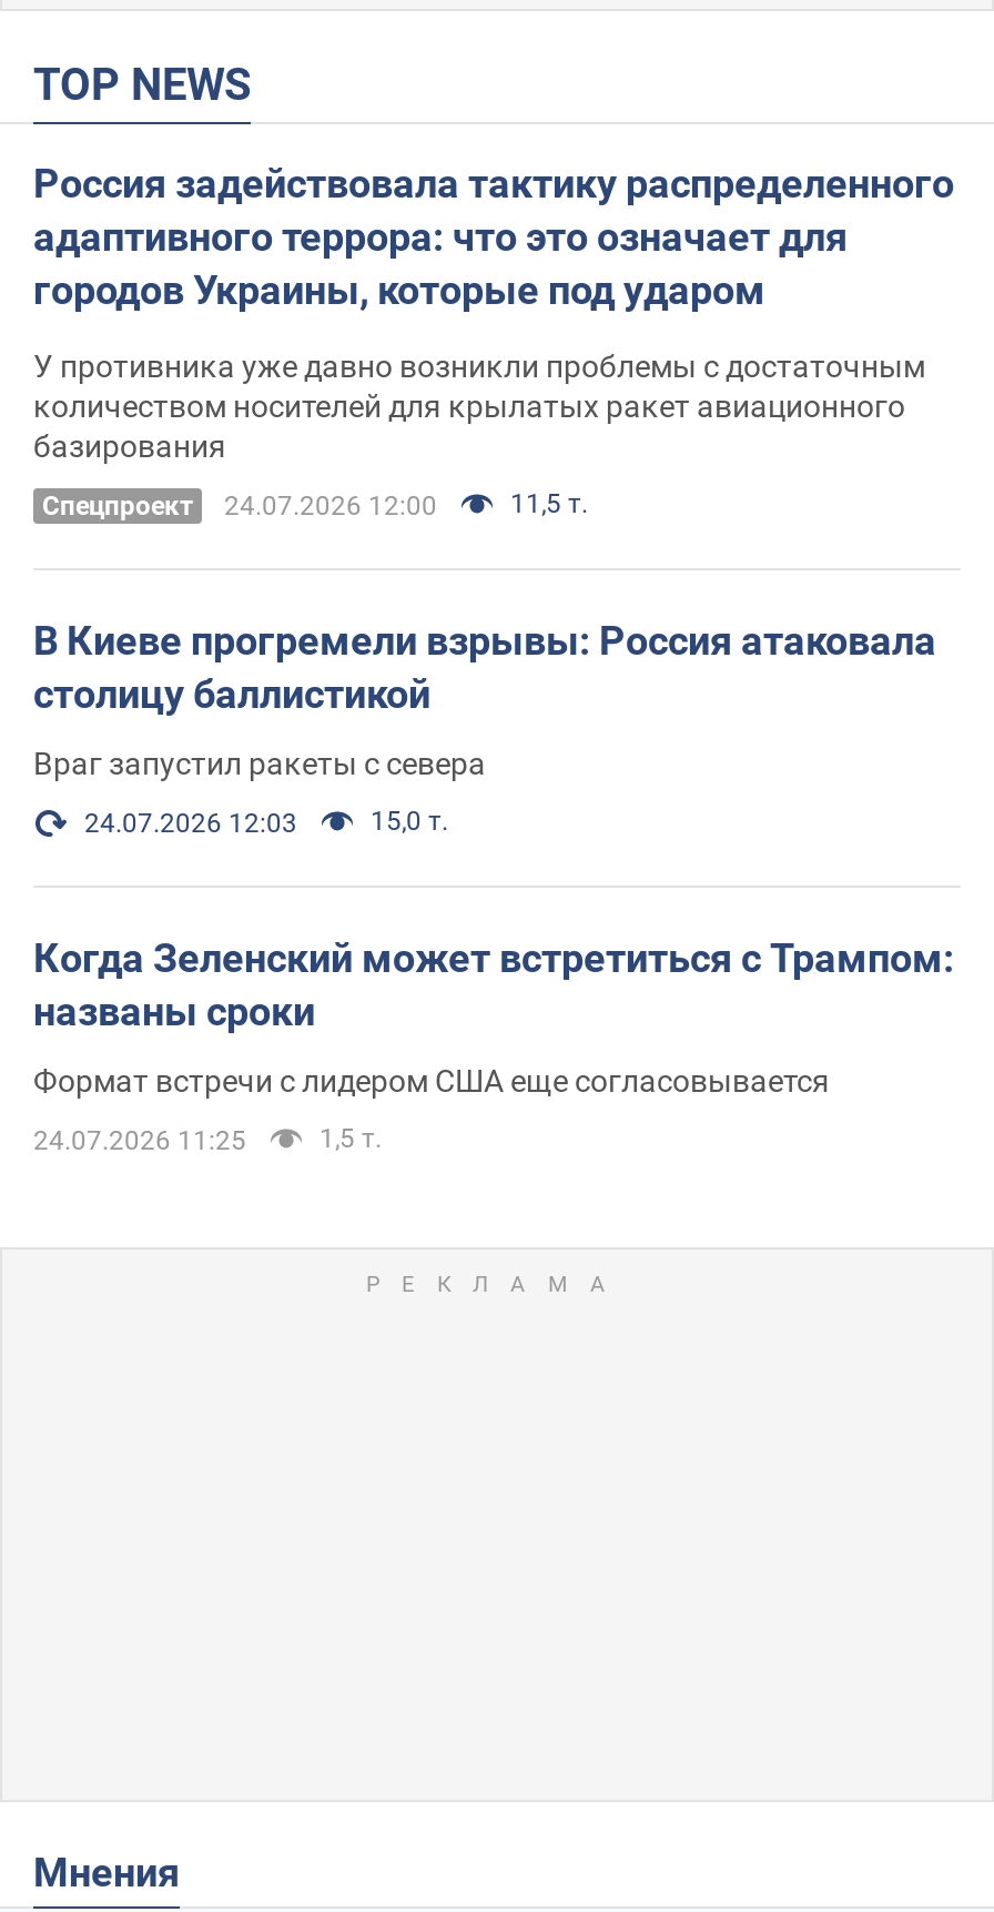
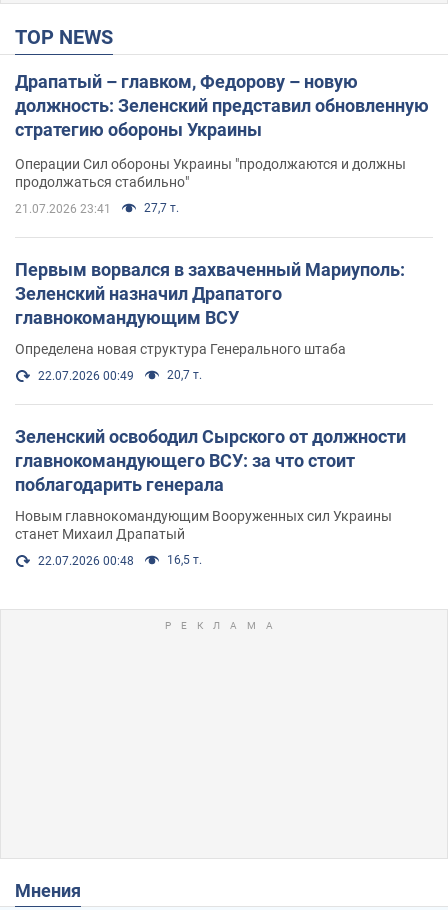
- Россия задействовала тактику распределенного
- адаптивного террора: что это означает для
- городов Украины, которые под ударом
+ Драпатый – главком, Федорову – новую
+ должность: Зеленский представил обновленную
+ стратегию обороны Украины

- У противника уже давно возникли проблемы с достаточным
- количеством носителей для крылатых ракет авиационного
- базирования
+ Операции Сил обороны Украины "продолжаются и должны
+ продолжаться стабильно"

- Спецпроект
- 24.07.2026 12:00
- 11,5 т.
+ 21.07.2026 23:41
+ 27,7 т.

- В Киеве прогремели взрывы: Россия атаковала
- столицу баллистикой
+ Первым ворвался в захваченный Мариуполь:
+ Зеленский назначил Драпатого
+ главнокомандующим ВСУ

- Враг запустил ракеты с севера
+ Определена новая структура Генерального штаба

- 24.07.2026 12:03
- 15,0 т.
+ 22.07.2026 00:49
+ 20,7 т.

- Когда Зеленский может встретиться с Трампом:
- названы сроки
+ Зеленский освободил Сырского от должности
+ главнокомандующего ВСУ: за что стоит
+ поблагодарить генерала

- Формат встречи с лидером США еще согласовывается
+ Новым главнокомандующим Вооруженных сил Украины
+ станет Михаил Драпатый

- 24.07.2026 11:25
- 1,5 т.
+ 22.07.2026 00:48
+ 16,5 т.
